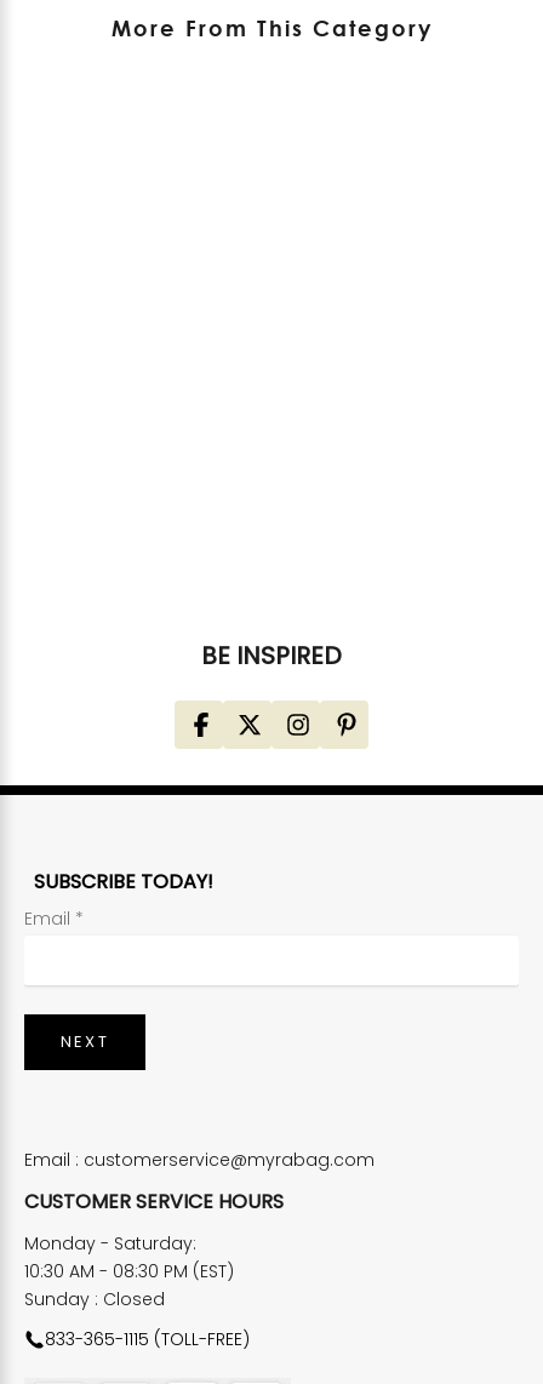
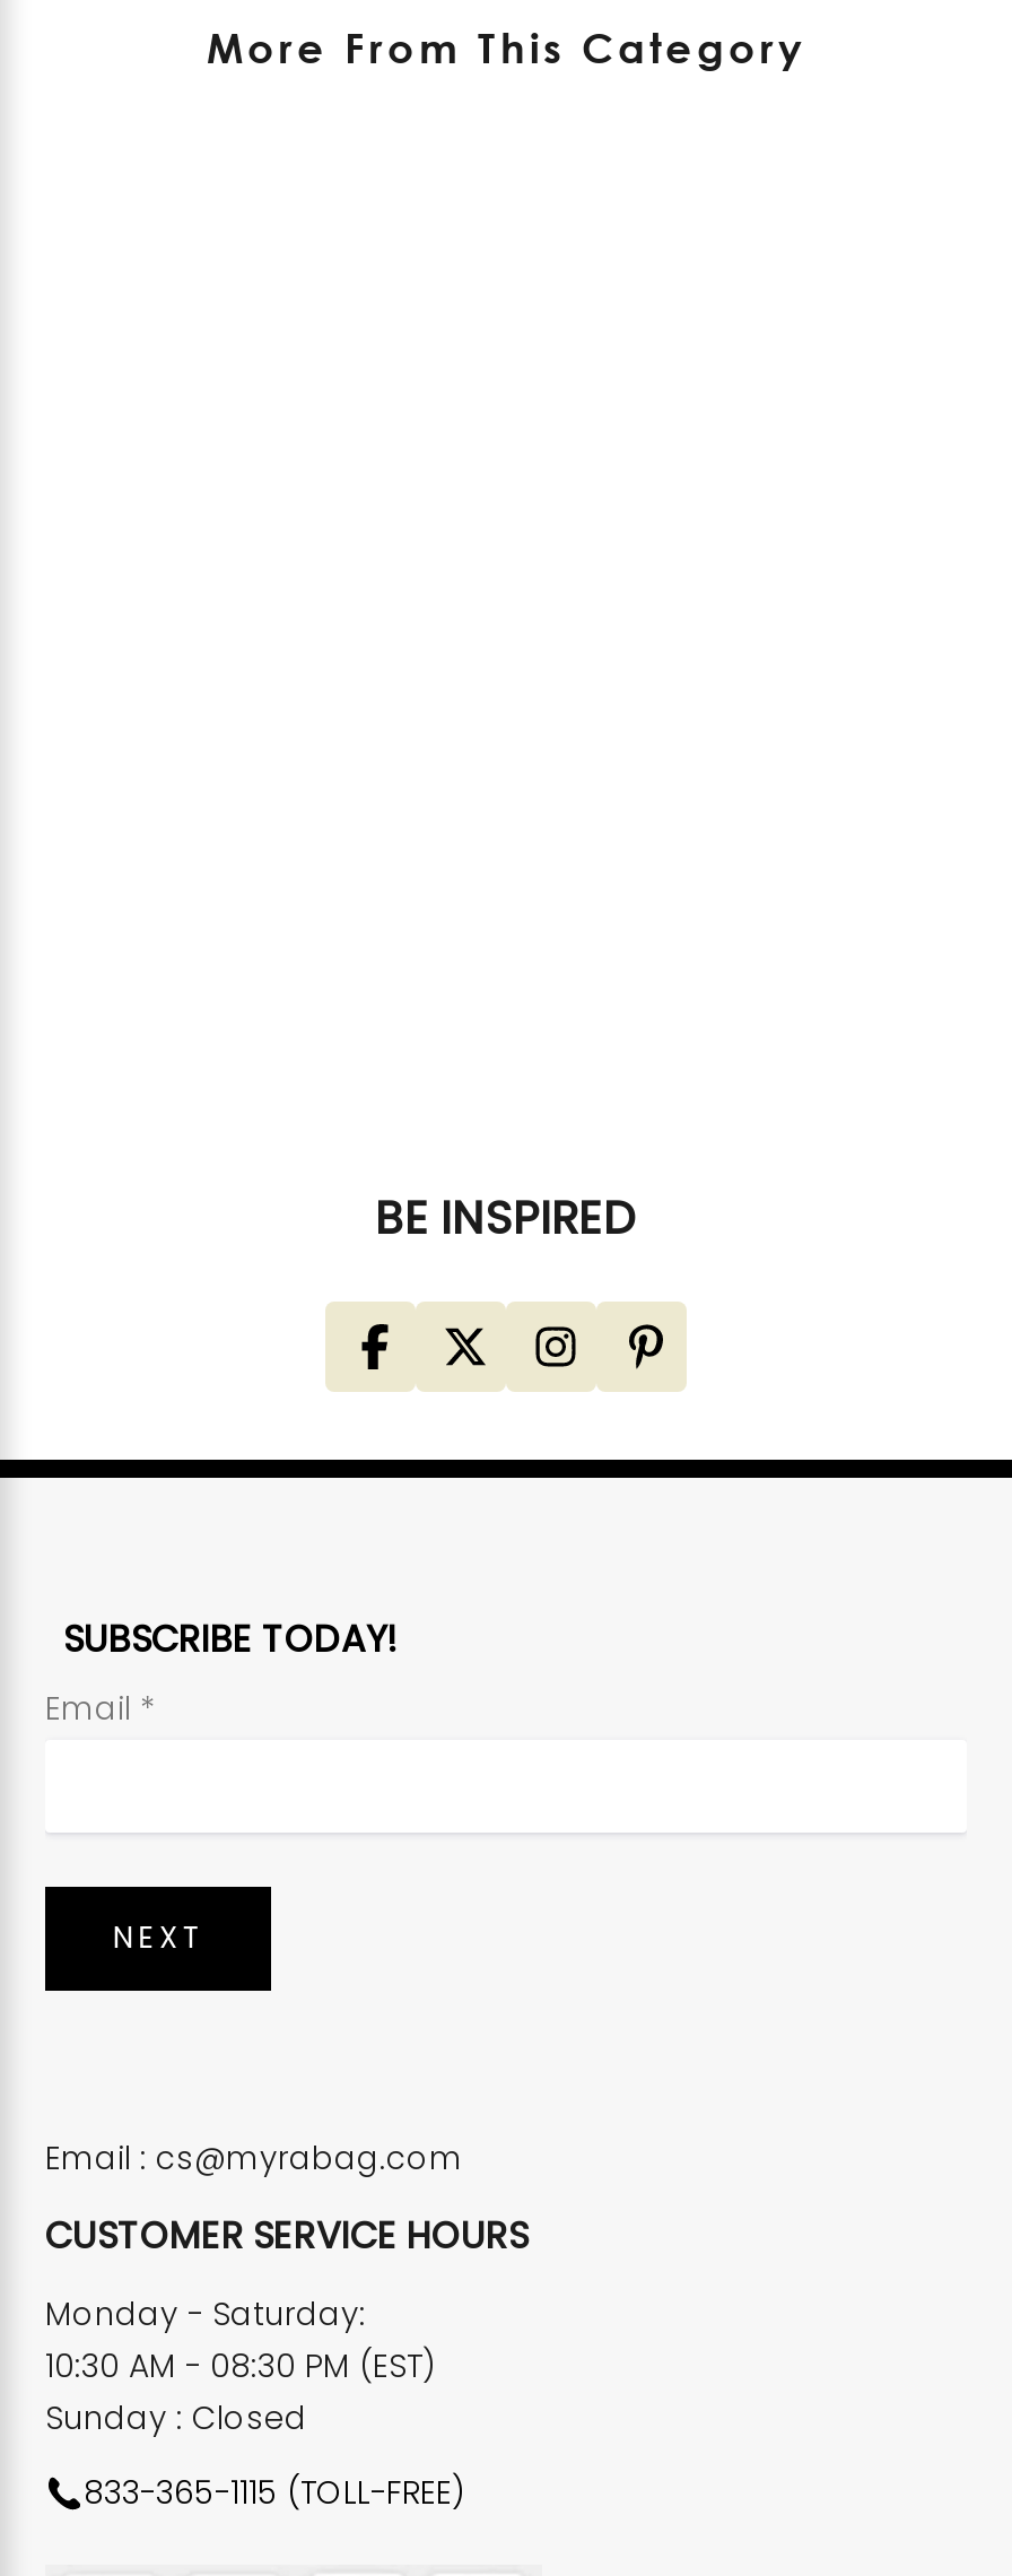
- Email : customerservice@myrabag.com
+ Email : cs@myrabag.com
